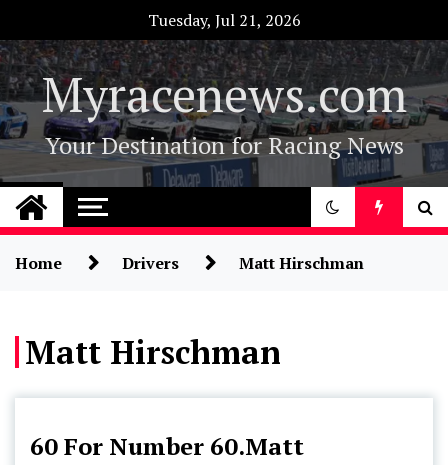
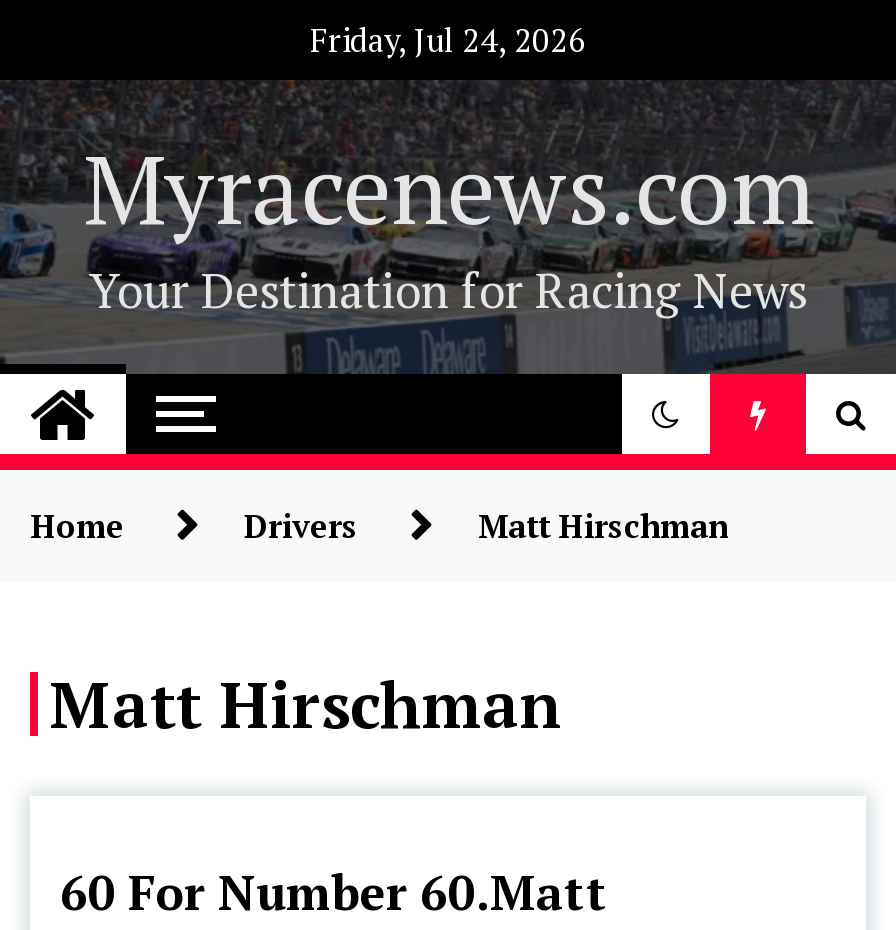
- Tuesday, Jul 21, 2026
+ Friday, Jul 24, 2026
